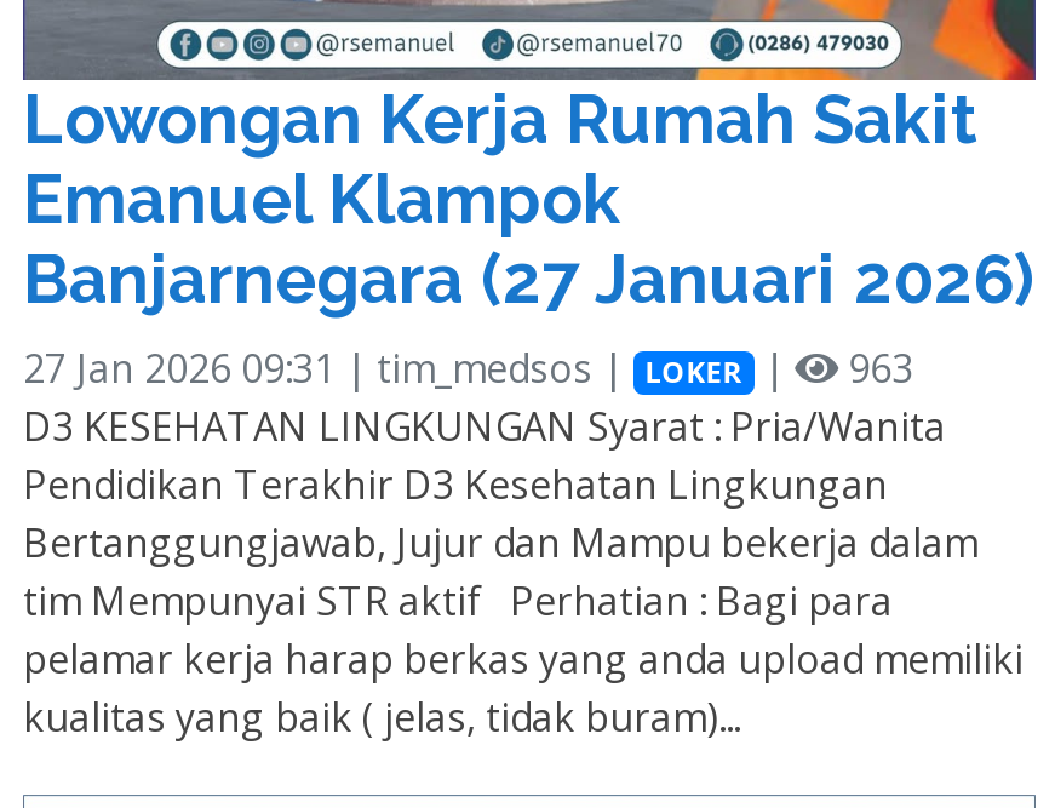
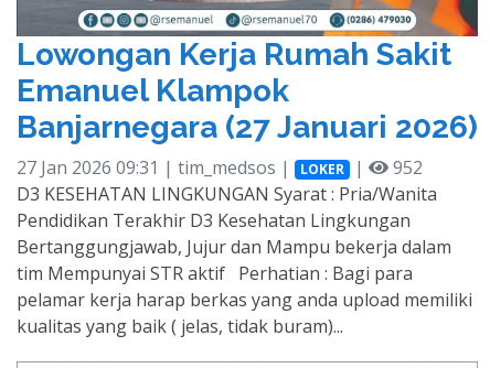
- 963
+ 952
